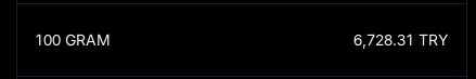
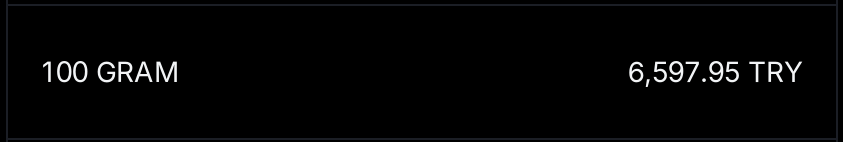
- 6,728.31 TRY
+ 6,597.95 TRY
